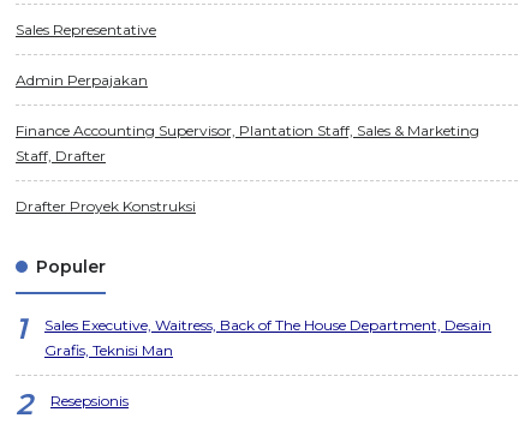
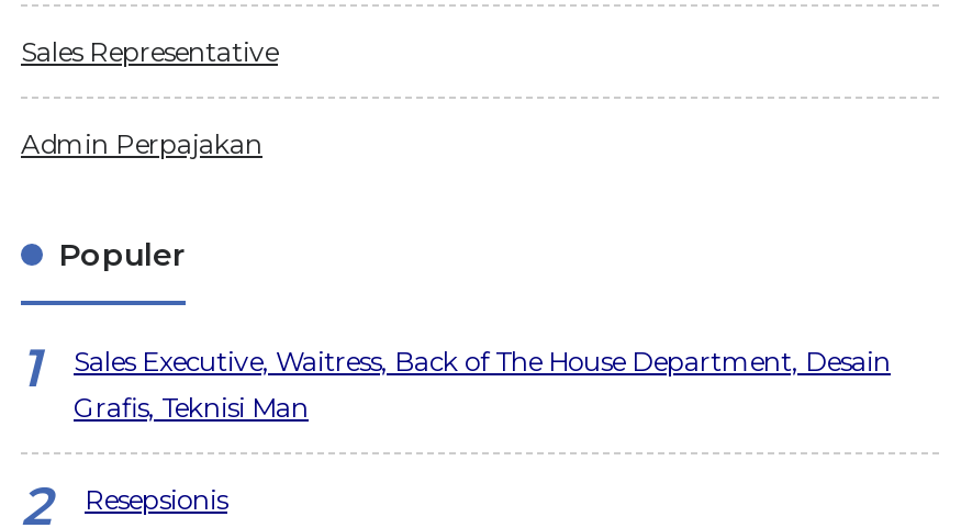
- Finance Accounting Supervisor, Plantation Staff, Sales & Marketing
- Staff, Drafter
- Drafter Proyek Konstruksi
